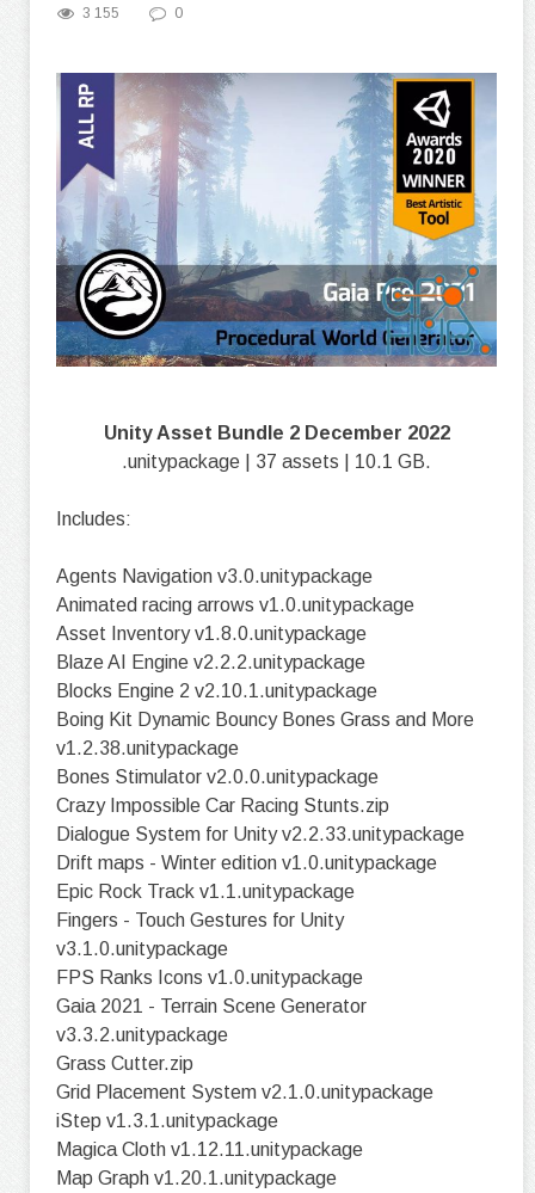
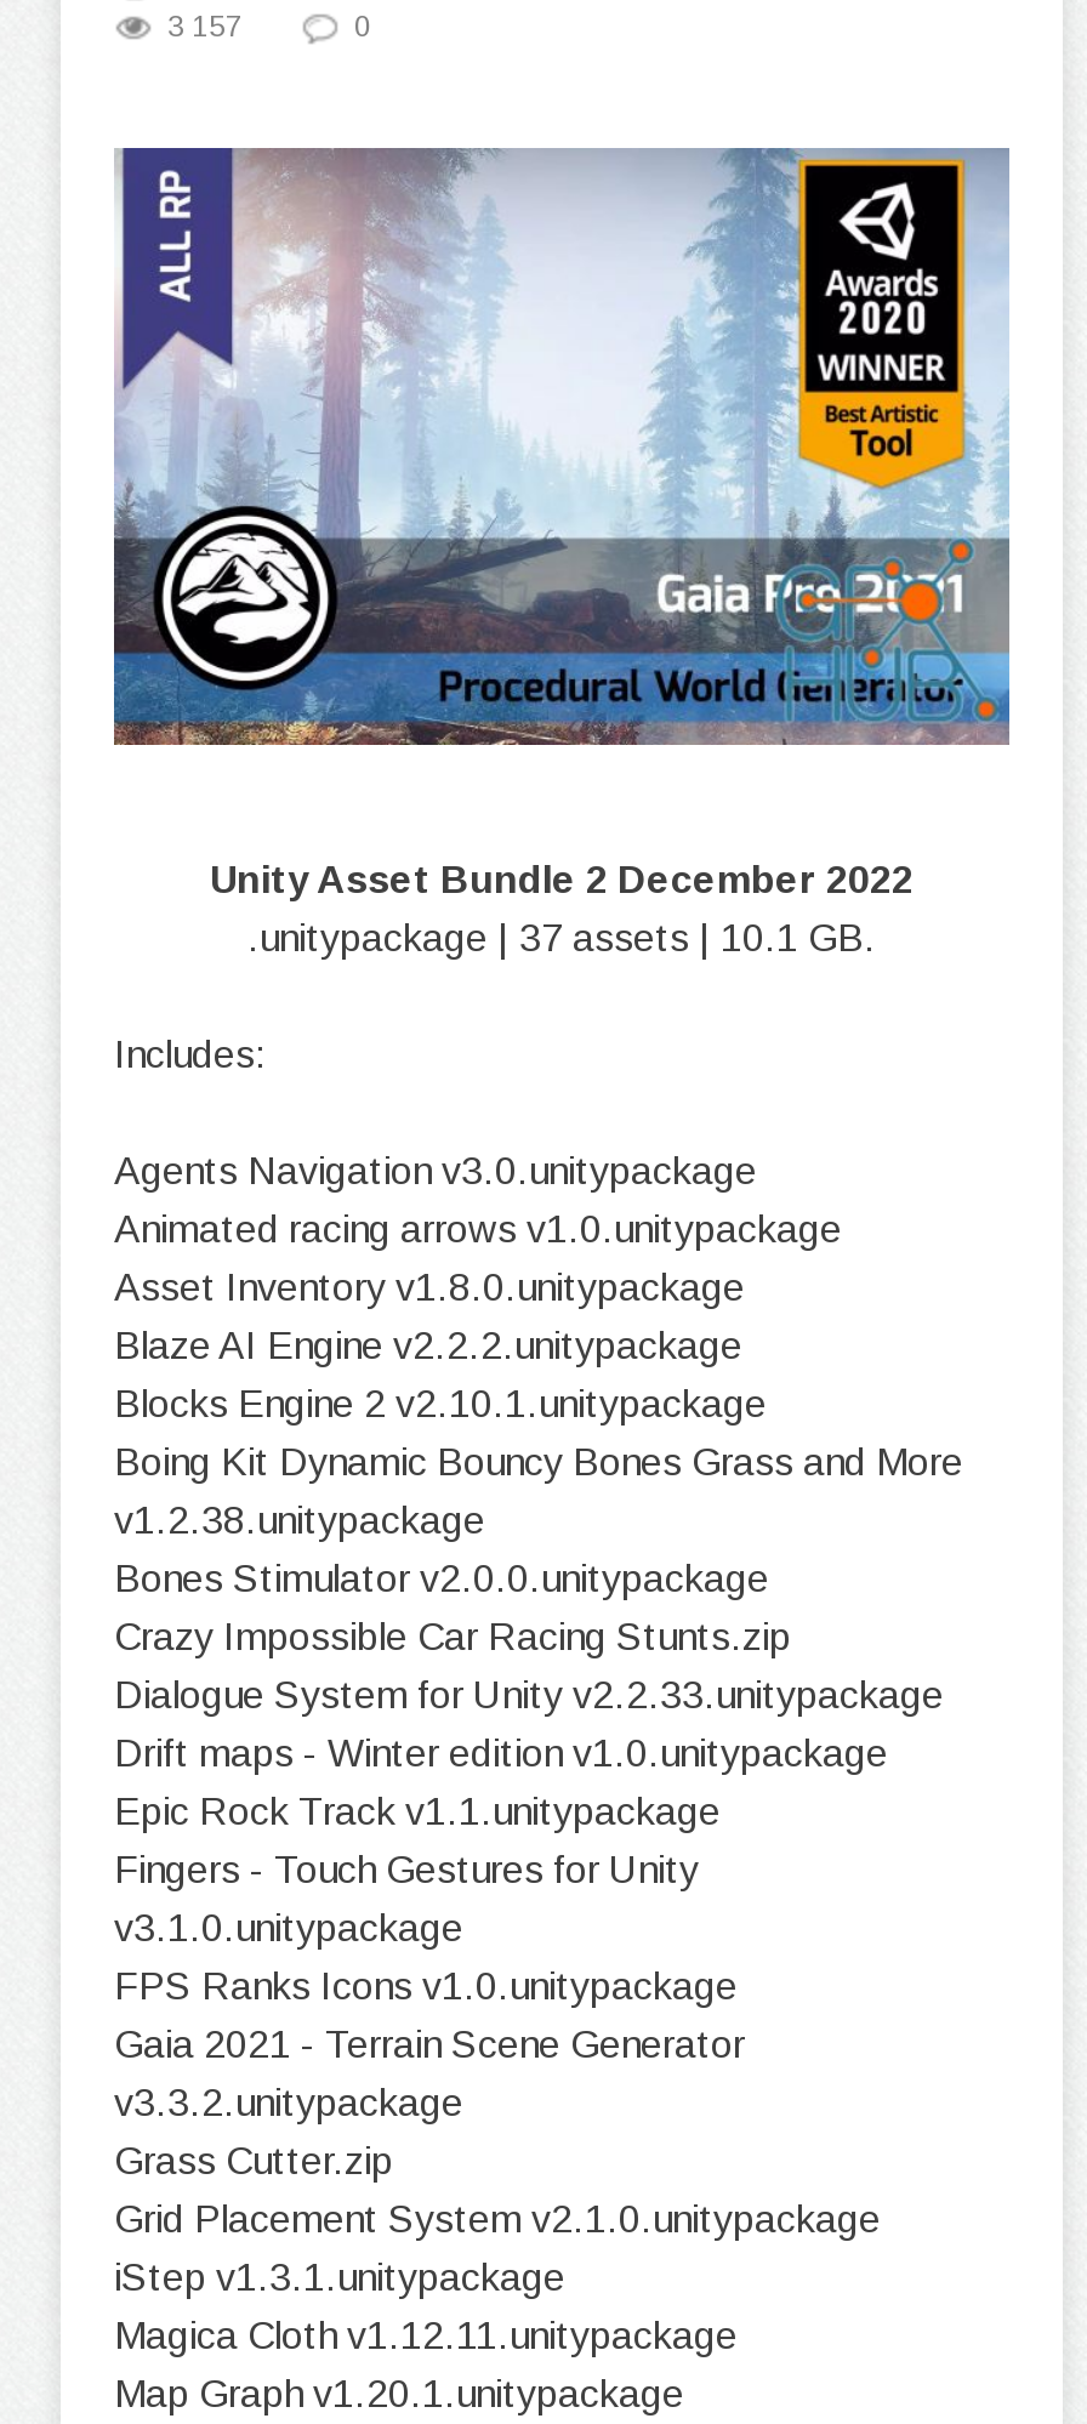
- 3 155
+ 3 157
